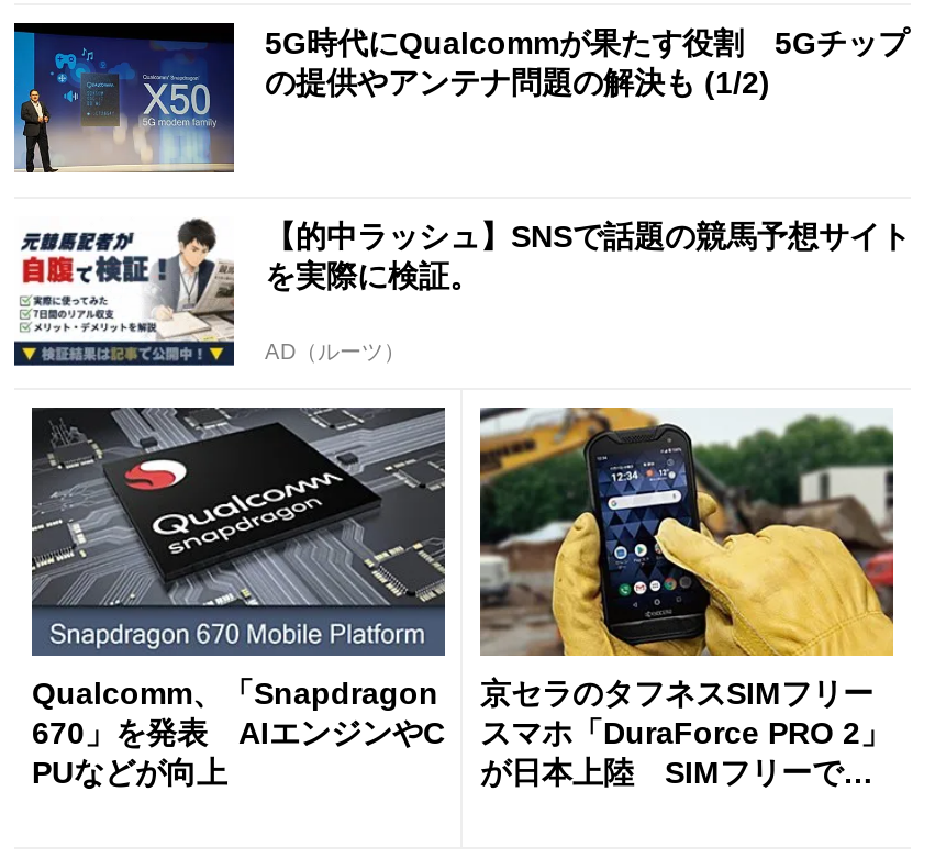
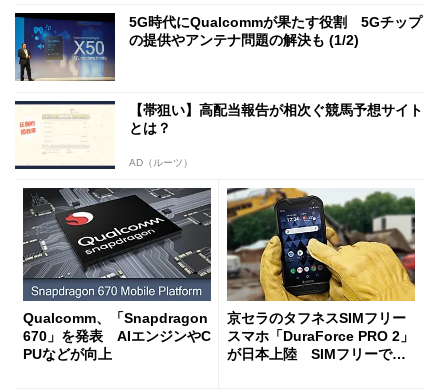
- [image]
- 【的中ラッシュ】SNSで話題の競馬予想サイト
- を実際に検証。
+ [image]
+ 【帯狙い】高配当報告が相次ぐ競馬予想サイト
+ とは？
